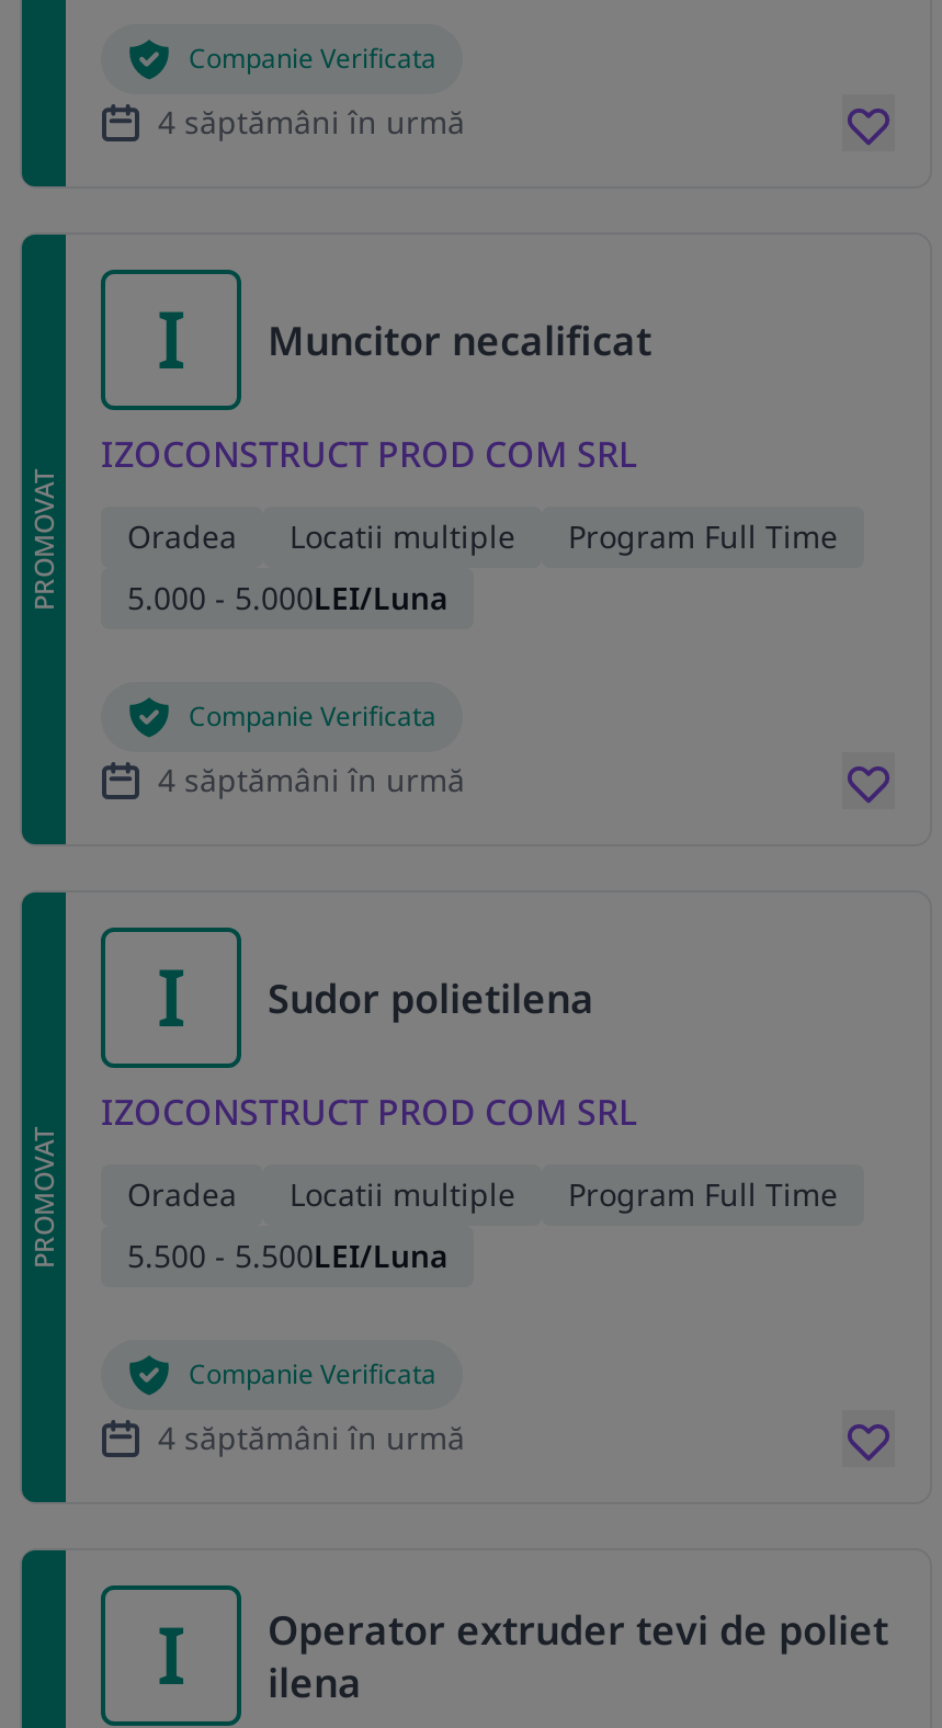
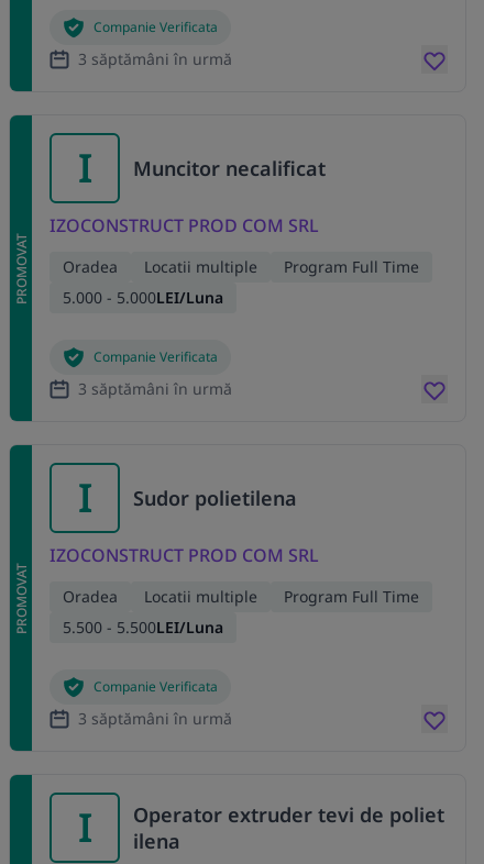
- 4 săptămâni în urmă
+ 3 săptămâni în urmă

- 4 săptămâni în urmă
+ 3 săptămâni în urmă

- 4 săptămâni în urmă
+ 3 săptămâni în urmă
